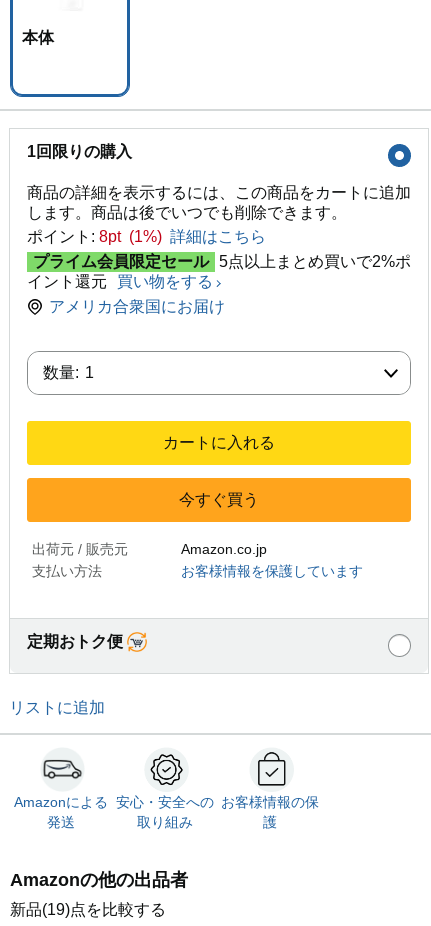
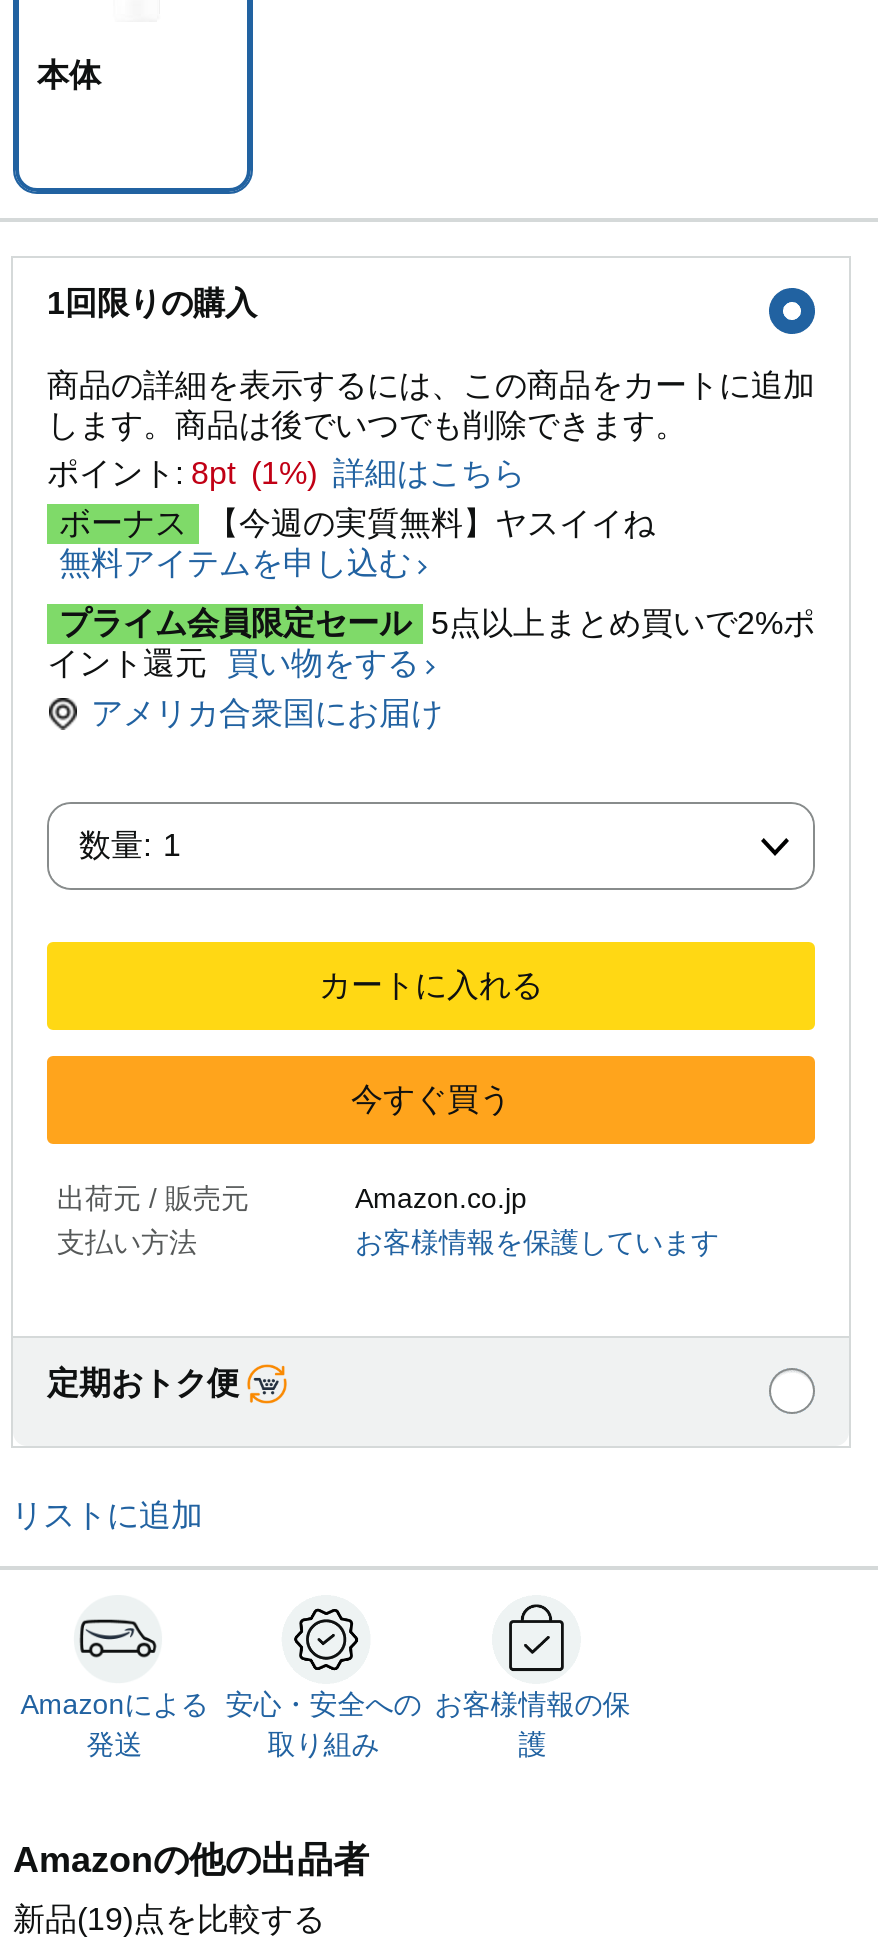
+ ボーナス 【今週の実質無料】ヤスイイね
+ 無料アイテムを申し込む
